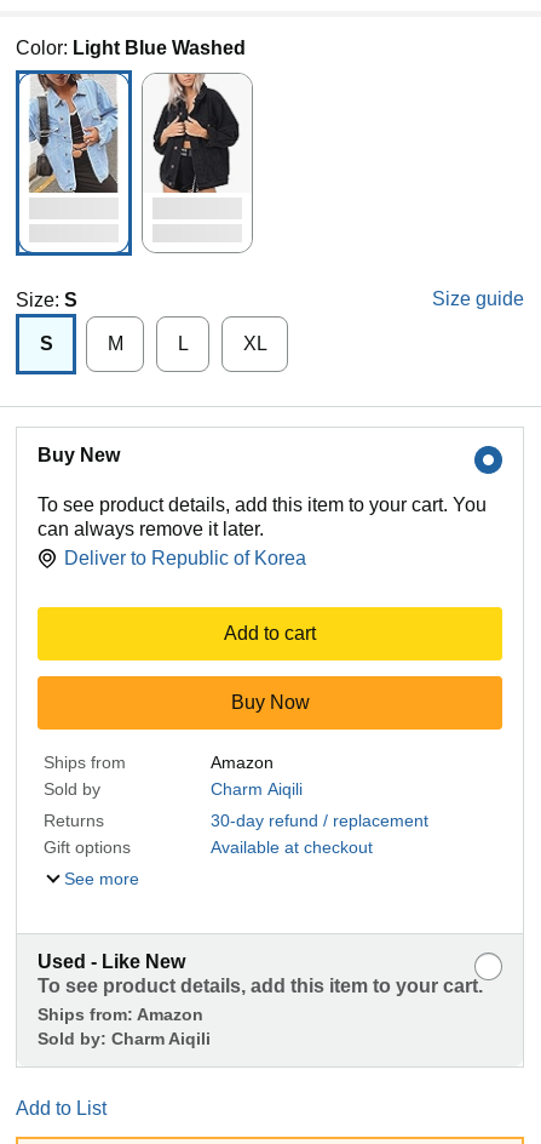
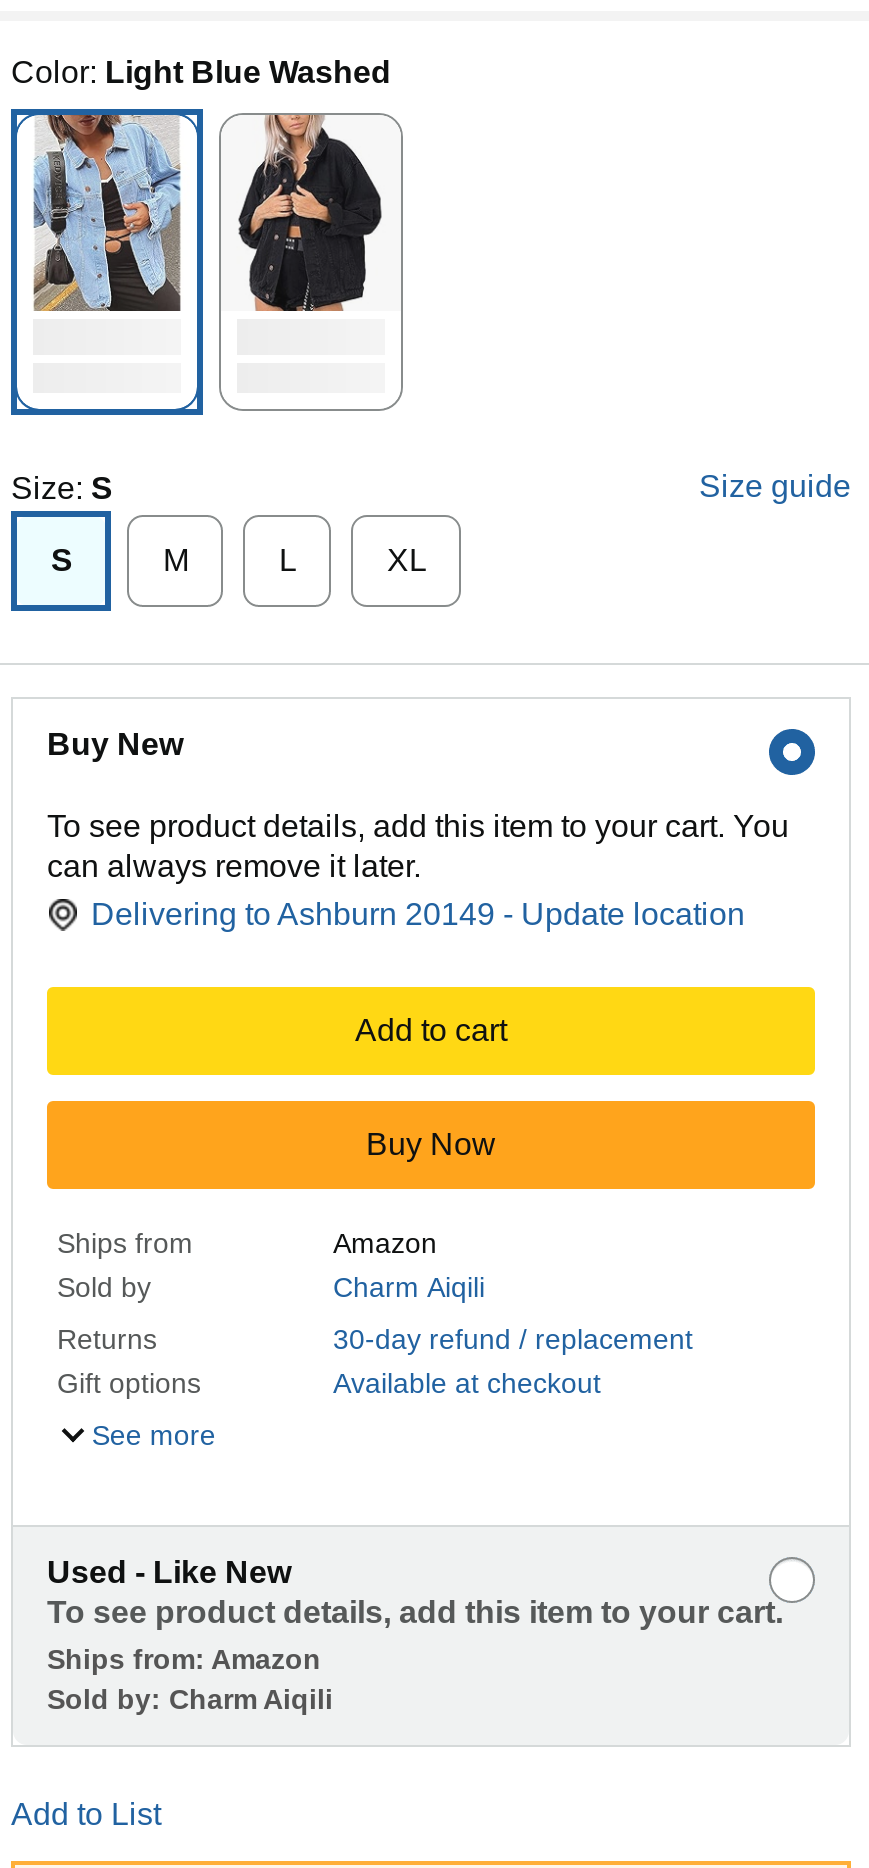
- Deliver to Republic of Korea
+ Delivering to Ashburn 20149 - Update location
